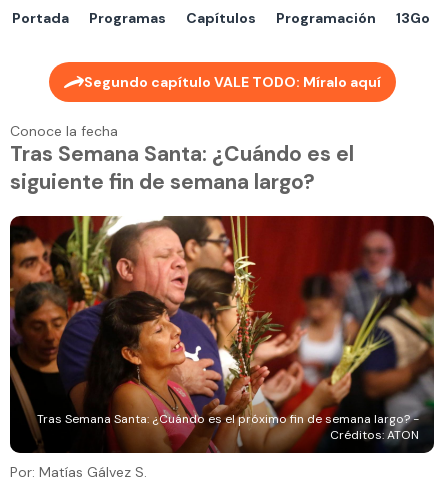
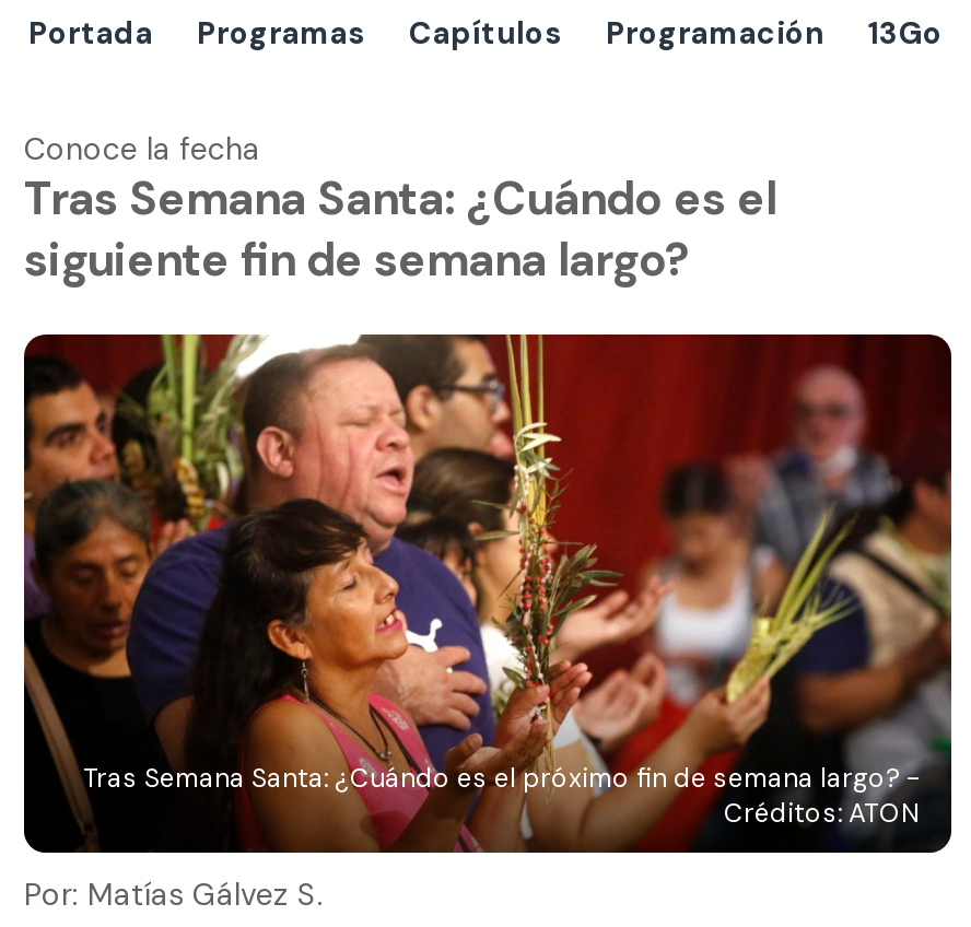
- Segundo capítulo VALE TODO: Míralo aquí
